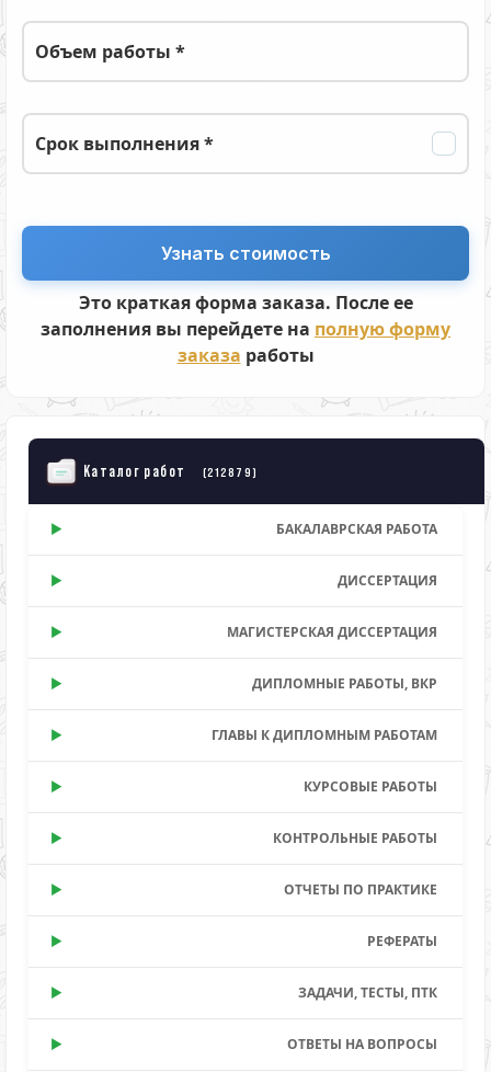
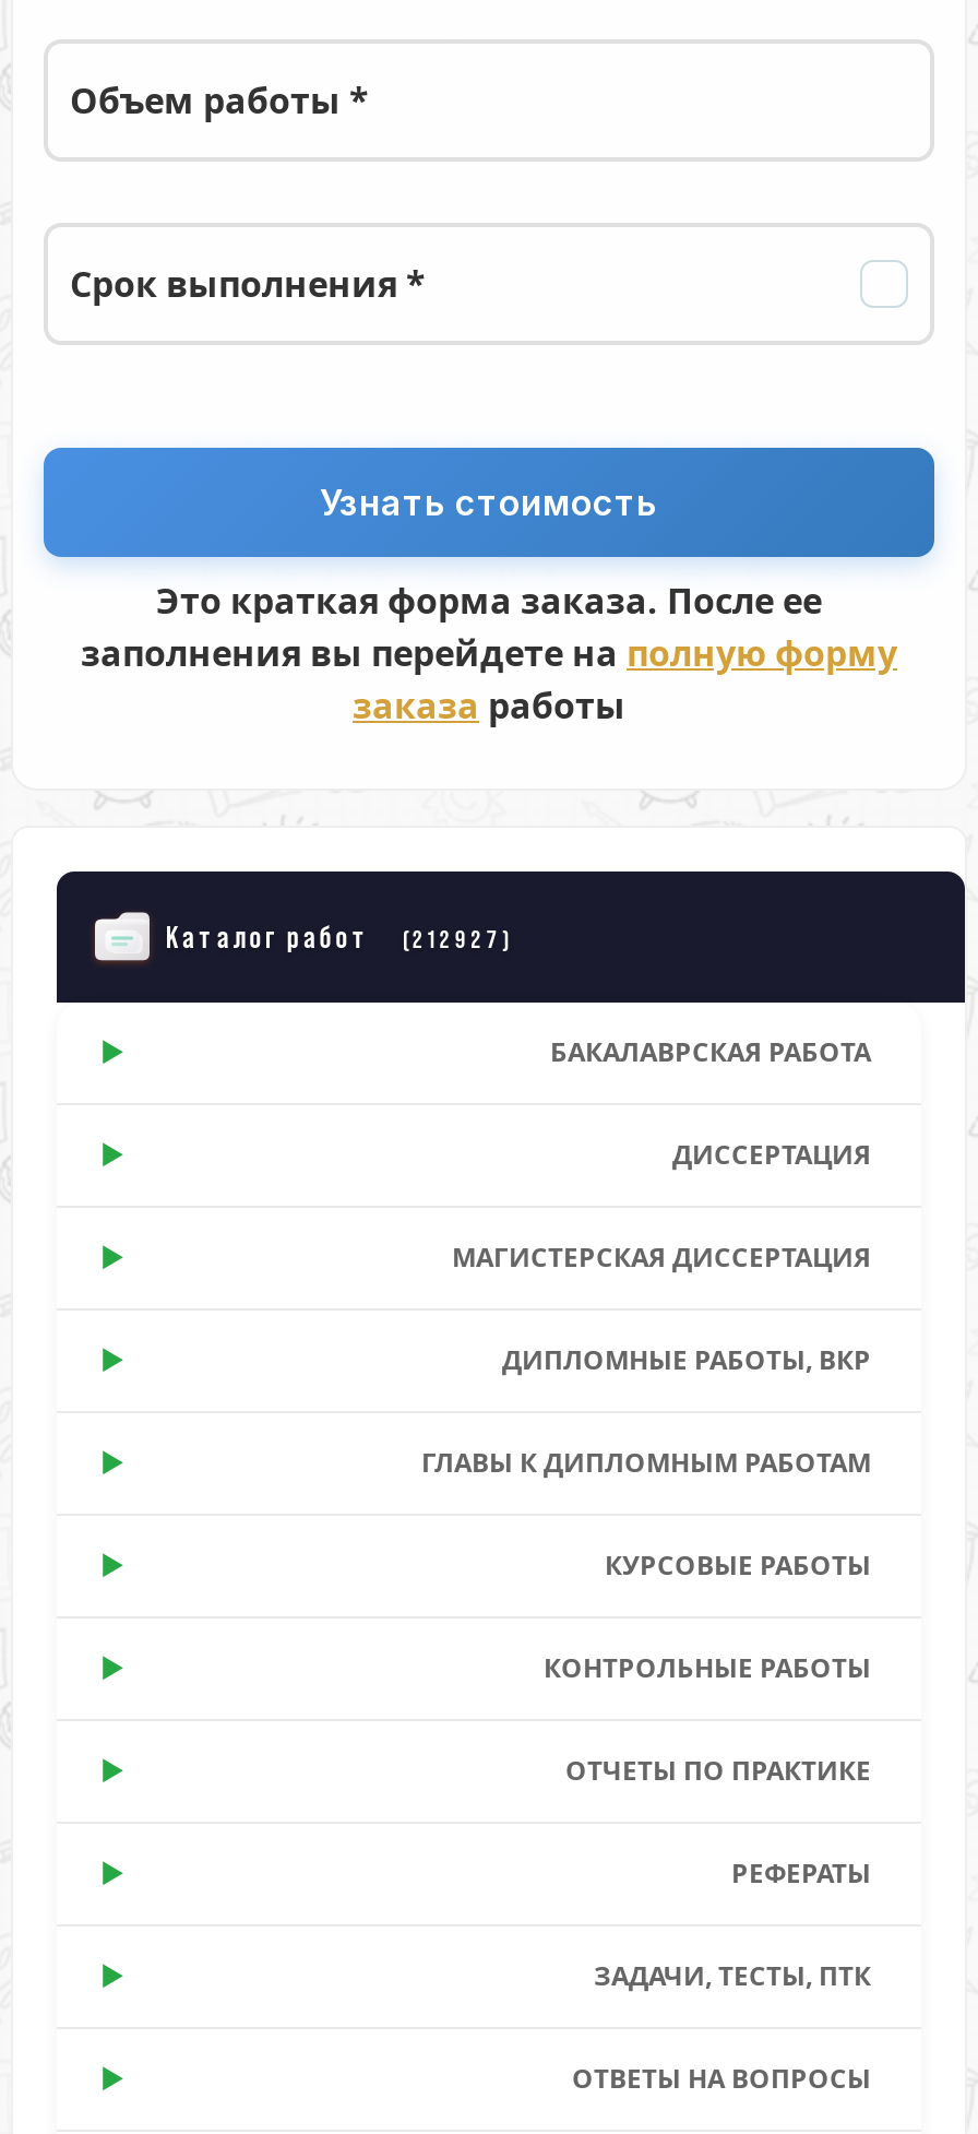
- Каталог работ (212879)
+ Каталог работ (212927)
